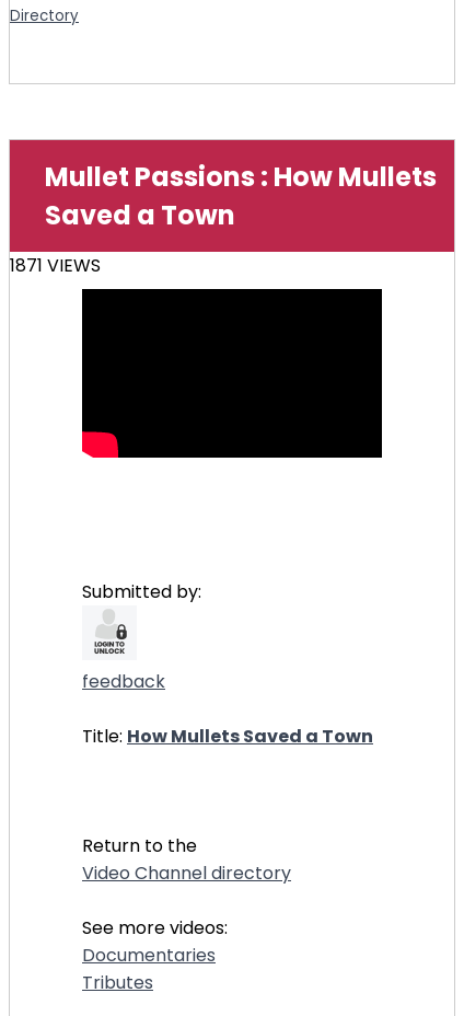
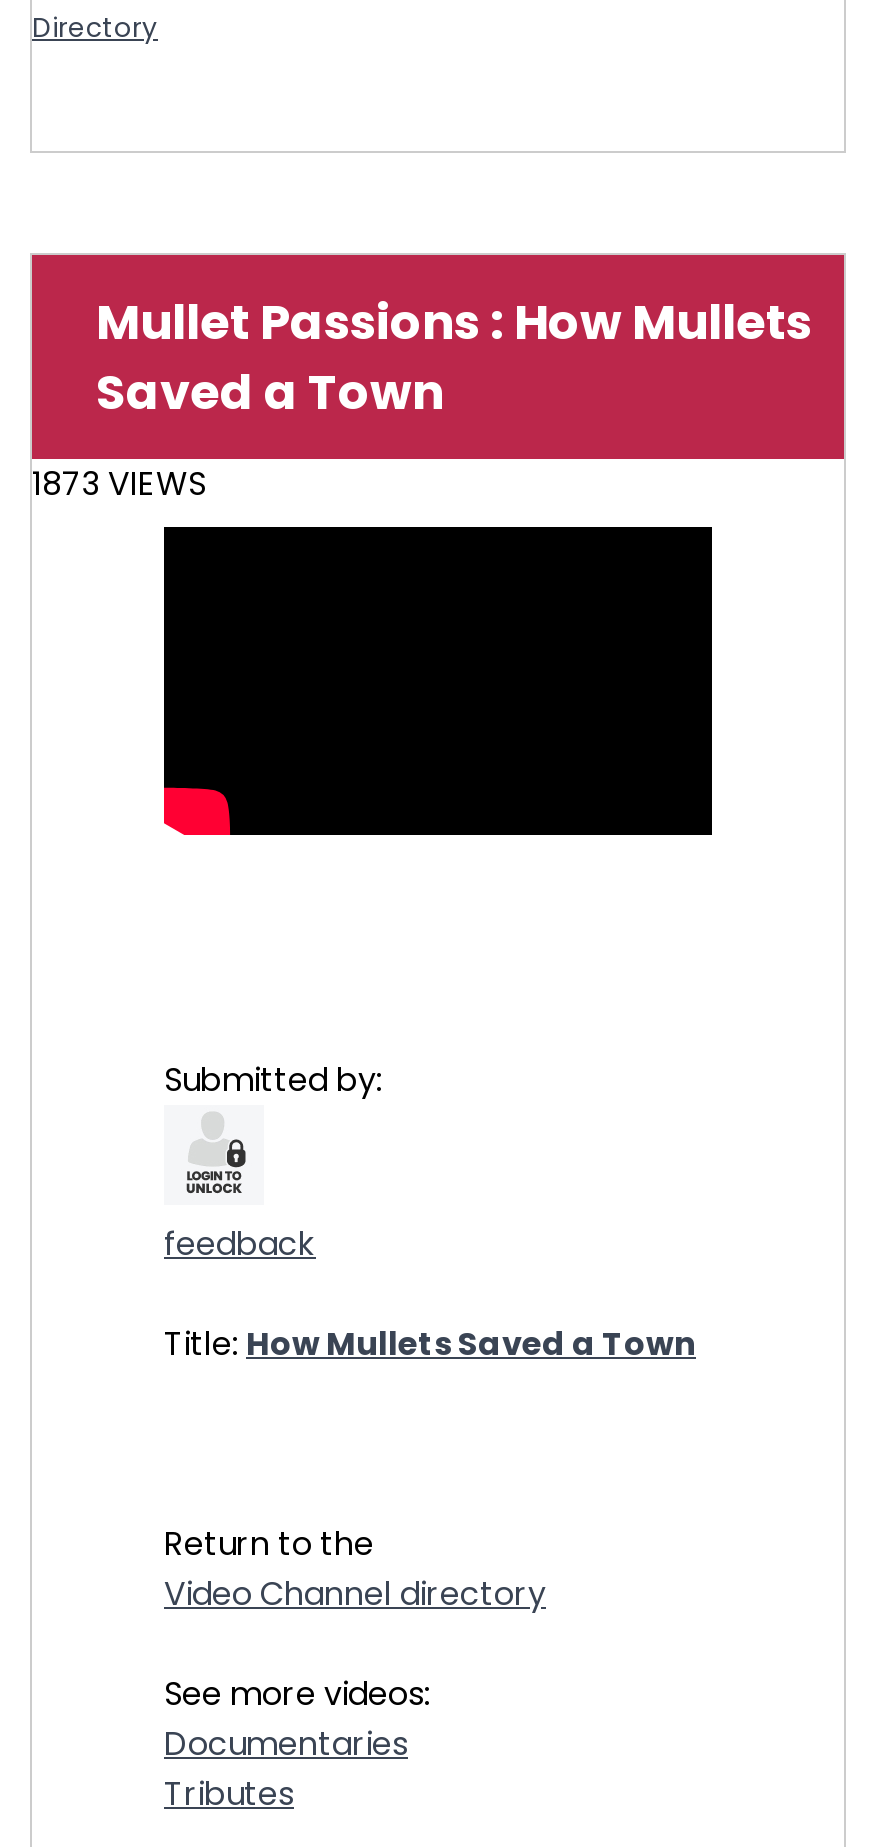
- 1871 VIEWS
+ 1873 VIEWS
